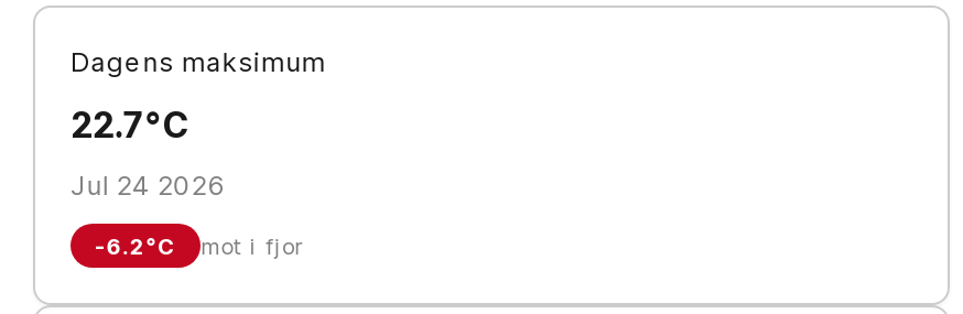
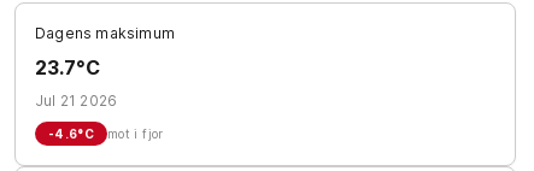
- 22.7°C
+ 23.7°C

- Jul 24 2026
+ Jul 21 2026

- -6.2°C mot i fjor
+ -4.6°C mot i fjor
